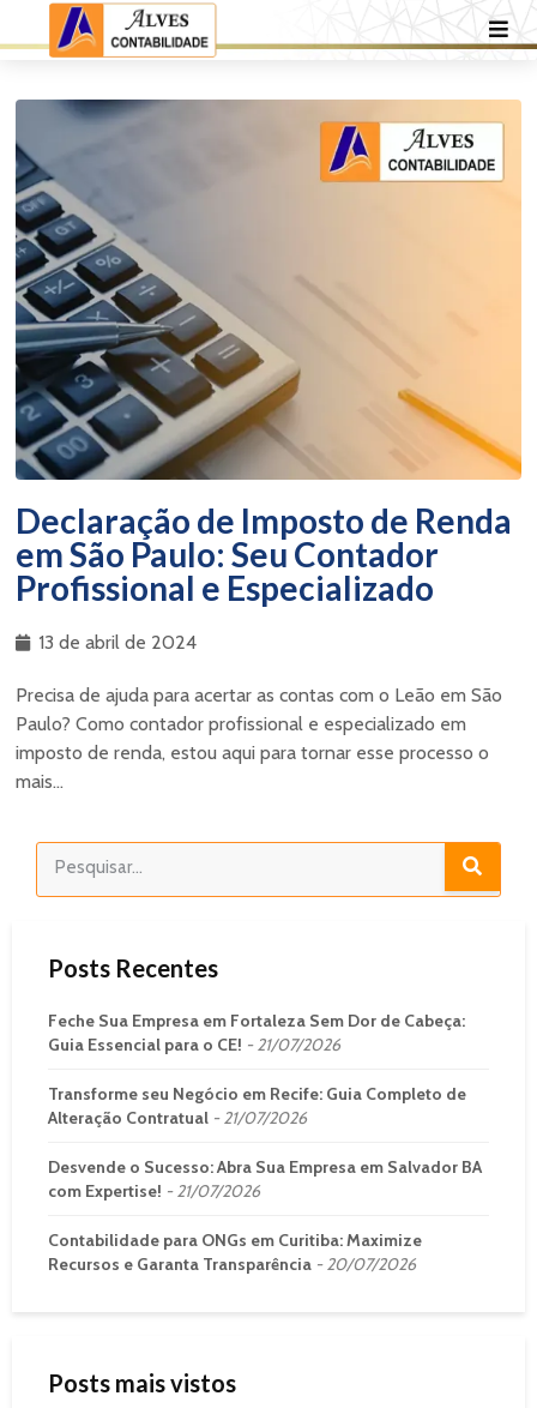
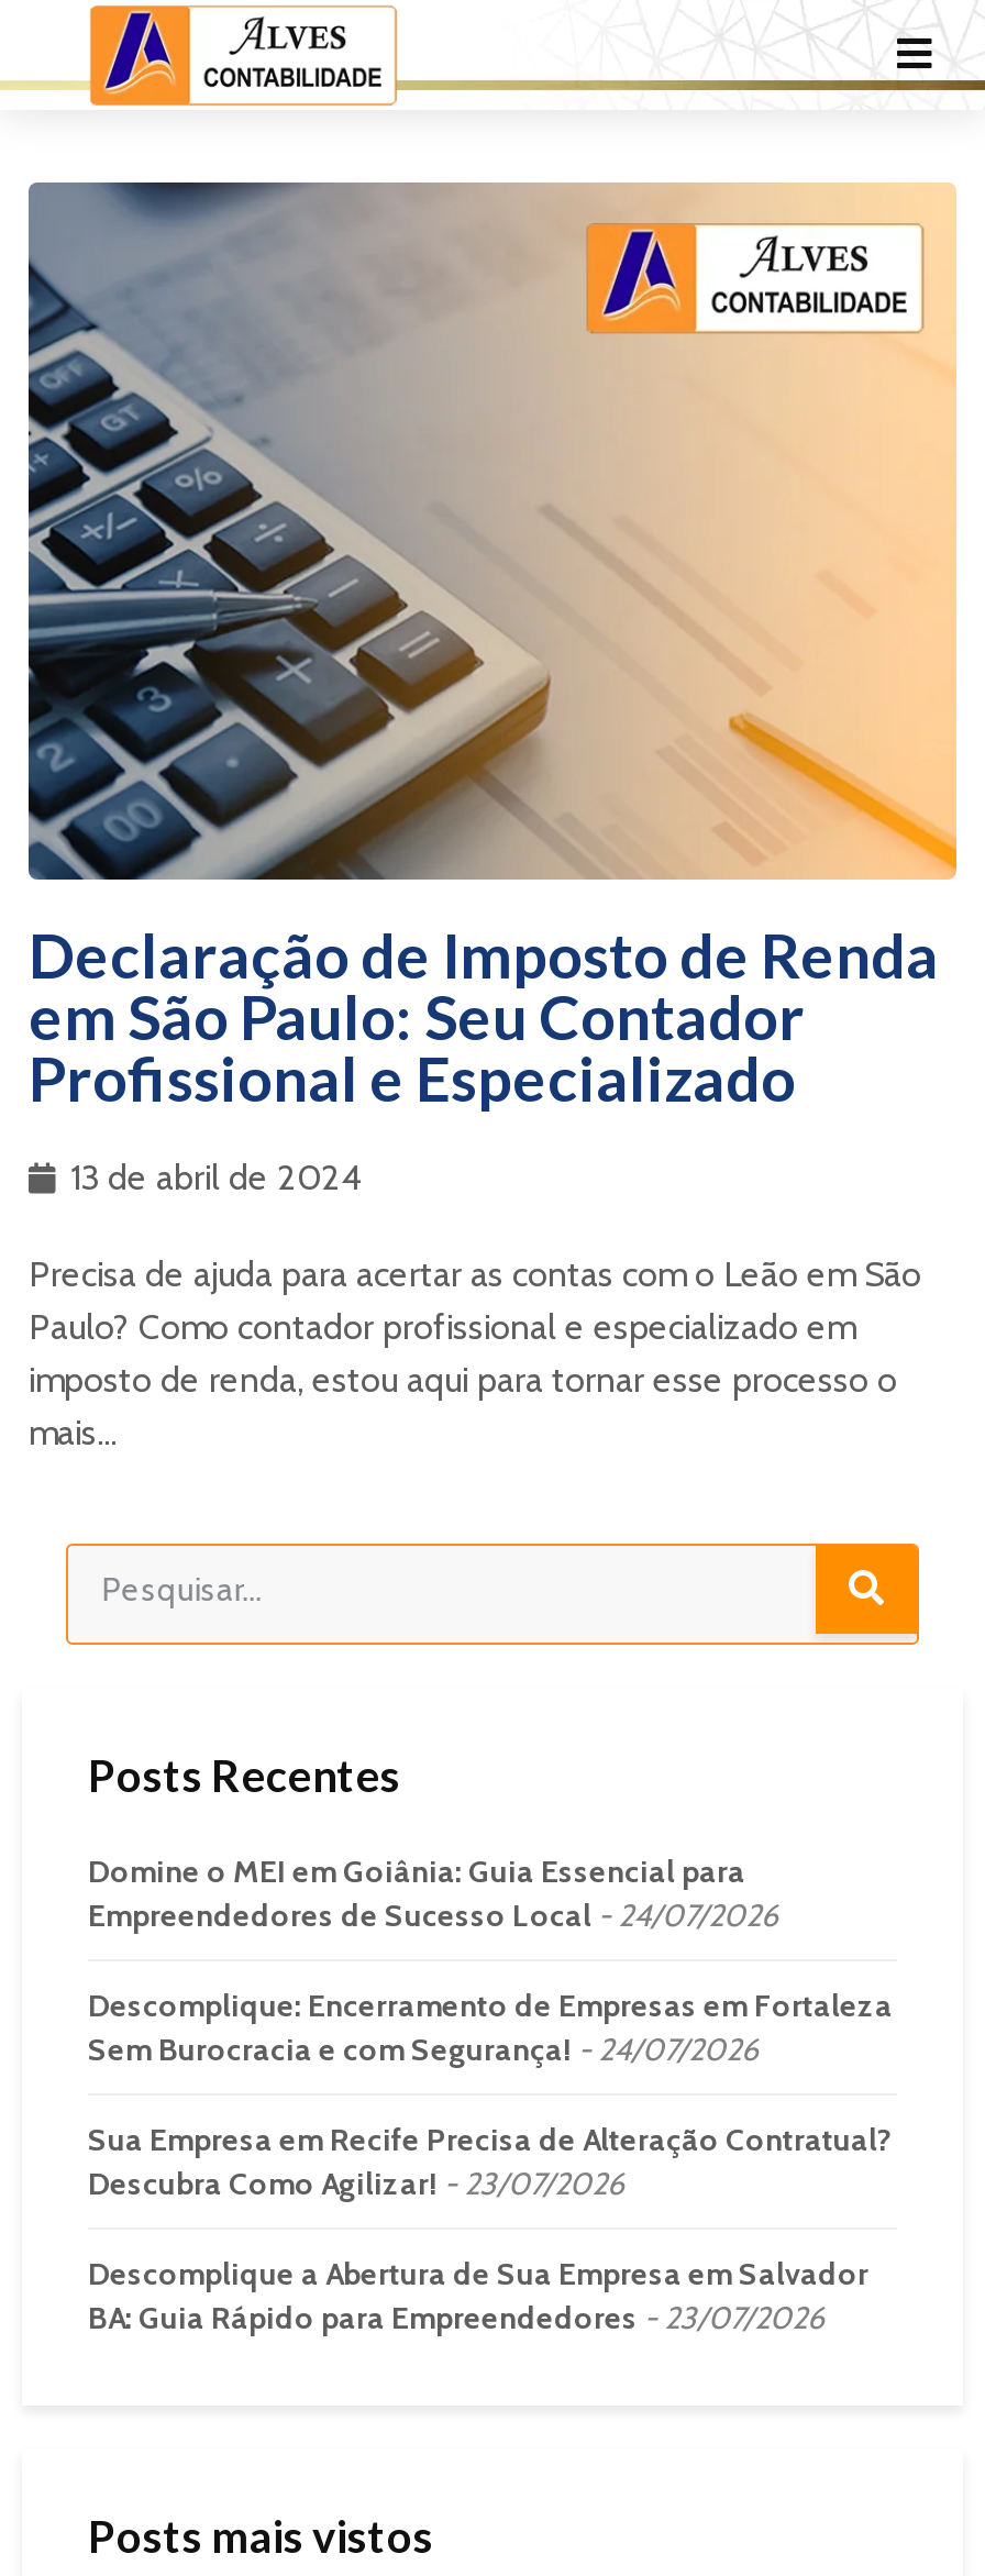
- Feche Sua Empresa em Fortaleza Sem Dor de Cabeça:
- Guia Essencial para o CE!
- 21/07/2026
+ Domine o MEI em Goiânia: Guia Essencial para
+ Empreendedores de Sucesso Local
+ 24/07/2026

- Transforme seu Negócio em Recife: Guia Completo de
- Alteração Contratual
- 21/07/2026
+ Descomplique: Encerramento de Empresas em Fortaleza
+ Sem Burocracia e com Segurança!
+ 24/07/2026

- Desvende o Sucesso: Abra Sua Empresa em Salvador BA
- com Expertise!
- 21/07/2026
+ Sua Empresa em Recife Precisa de Alteração Contratual?
+ Descubra Como Agilizar!
+ 23/07/2026

- Contabilidade para ONGs em Curitiba: Maximize
- Recursos e Garanta Transparência
- 20/07/2026
+ Descomplique a Abertura de Sua Empresa em Salvador
+ BA: Guia Rápido para Empreendedores
+ 23/07/2026
